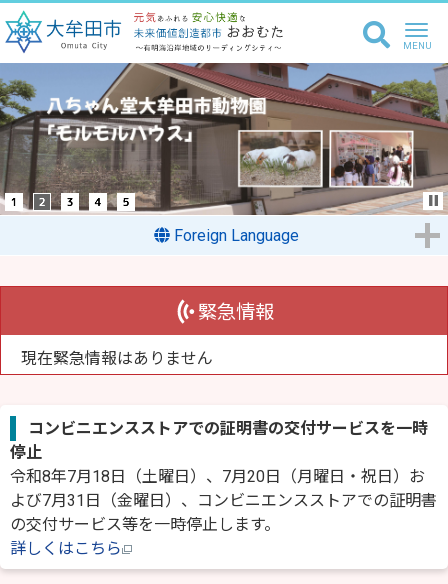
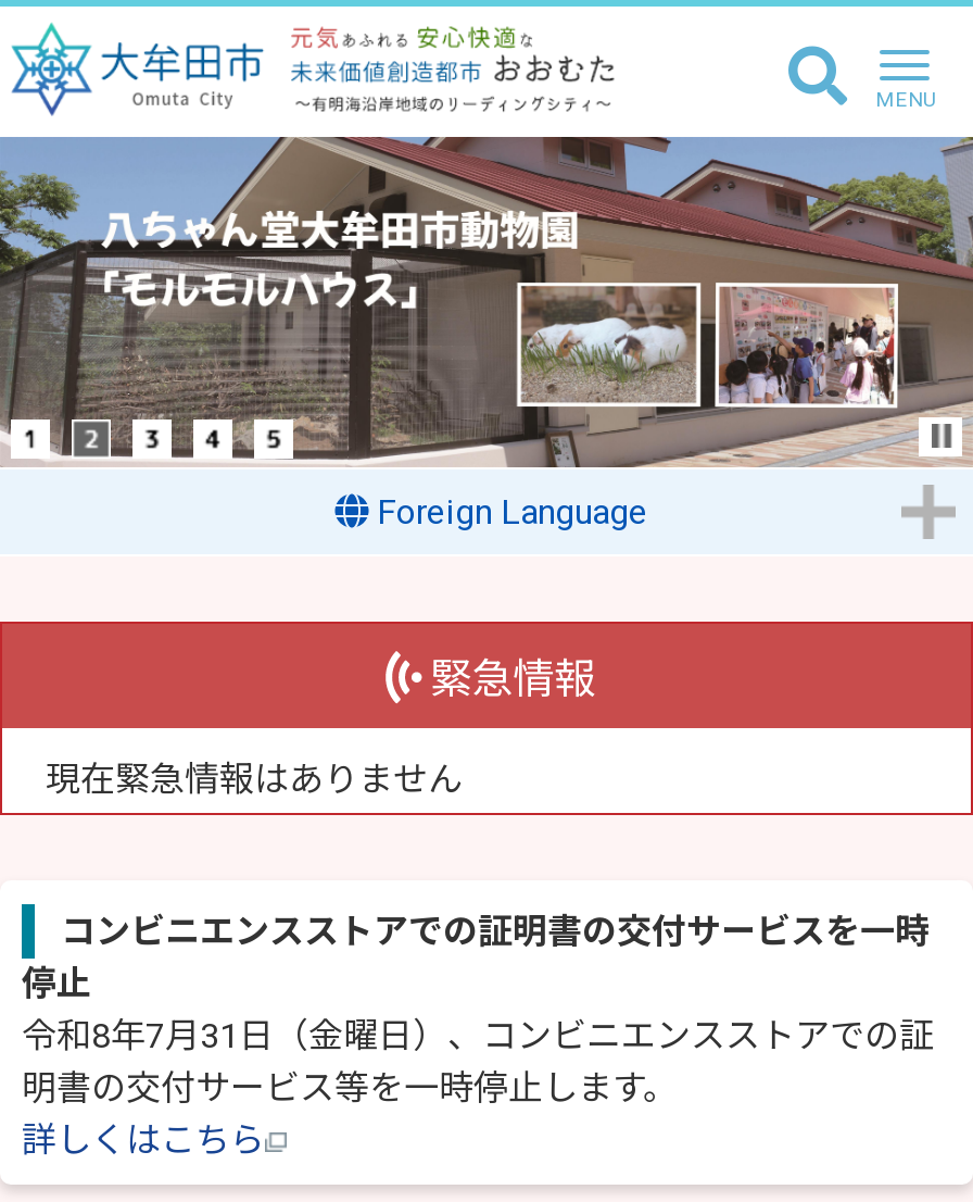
- 令和8年7月18日（土曜日）、7月20日（月曜日・祝日）お
- よび7月31日（金曜日）、コンビニエンスストアでの証明書
- の交付サービス等を一時停止します。
+ 令和8年7月31日（金曜日）、コンビニエンスストアでの証
+ 明書の交付サービス等を一時停止します。
